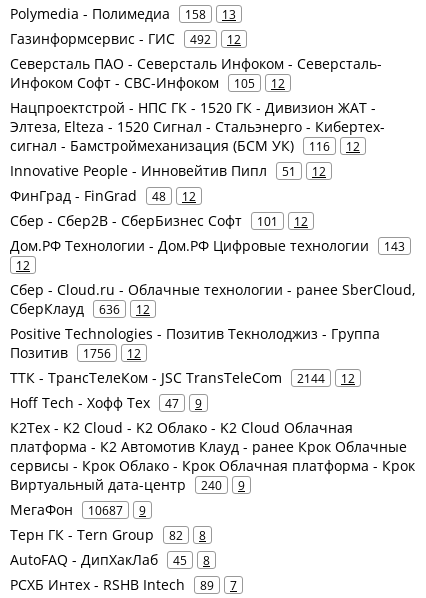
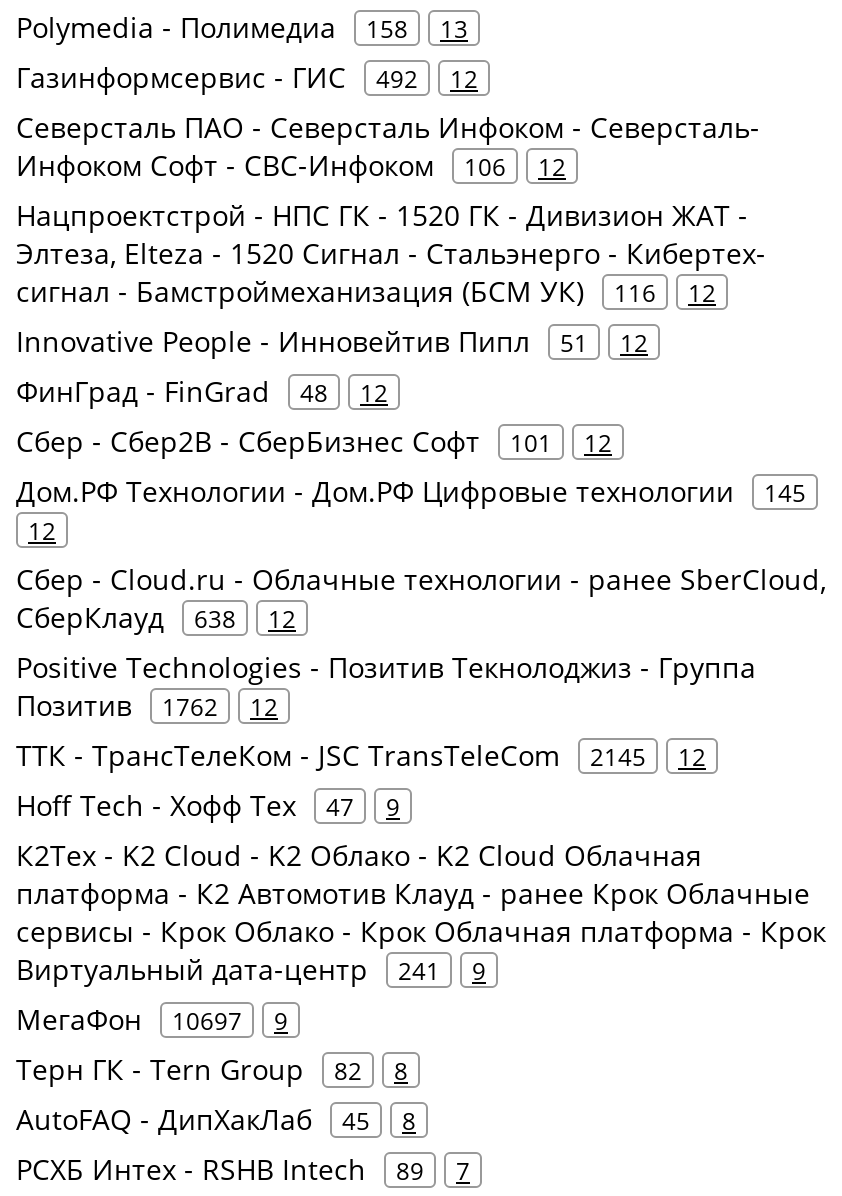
- Инфоком Софт - СВС-Инфоком 105 12
+ Инфоком Софт - СВС-Инфоком 106 12

- Дом.РФ Технологии - Дом.РФ Цифровые технологии 143
+ Дом.РФ Технологии - Дом.РФ Цифровые технологии 145

- СберКлауд 636 12
+ СберКлауд 638 12

- Позитив 1756 12
+ Позитив 1762 12

- 2144
+ 2145

- Виртуальный дата-центр 240 9
+ Виртуальный дата-центр 241 9

- МегаФон 10687 9
+ МегаФон 10697 9
